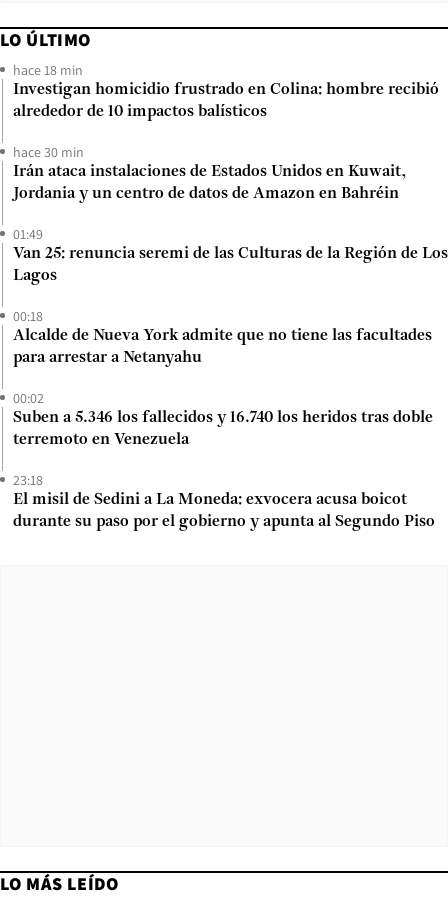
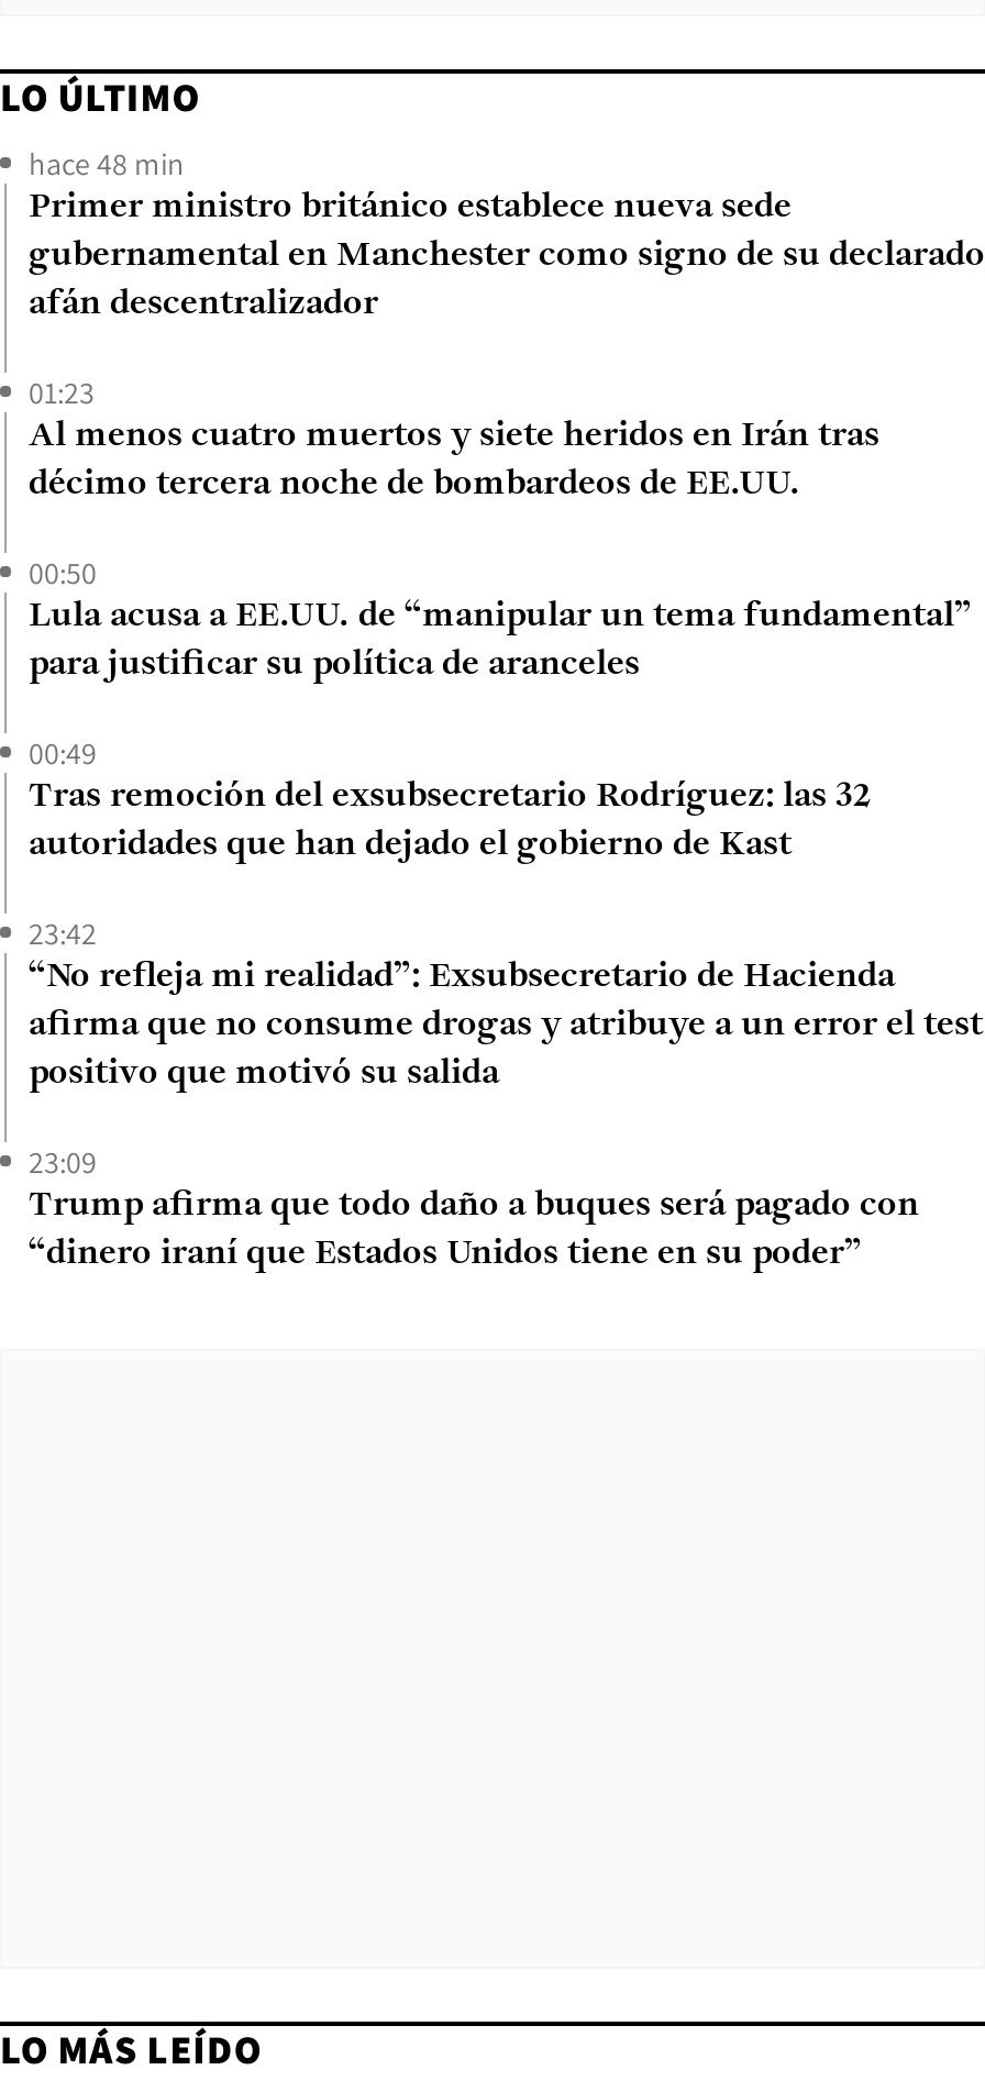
- hace 18 min
- Investigan homicidio frustrado en Colina: hombre recibió
- alrededor de 10 impactos balísticos
+ hace 48 min
+ Primer ministro británico establece nueva sede
+ gubernamental en Manchester como signo de su declarado
+ afán descentralizador

- hace 30 min
- Irán ataca instalaciones de Estados Unidos en Kuwait,
- Jordania y un centro de datos de Amazon en Bahréin
+ 01:23
+ Al menos cuatro muertos y siete heridos en Irán tras
+ décimo tercera noche de bombardeos de EE.UU.

- 01:49
- Van 25: renuncia seremi de las Culturas de la Región de Los
- Lagos
+ 00:50
+ Lula acusa a EE.UU. de “manipular un tema fundamental”
+ para justificar su política de aranceles

- 00:18
- Alcalde de Nueva York admite que no tiene las facultades
- para arrestar a Netanyahu
+ 00:49
+ Tras remoción del exsubsecretario Rodríguez: las 32
+ autoridades que han dejado el gobierno de Kast

- 00:02
- Suben a 5.346 los fallecidos y 16.740 los heridos tras doble
- terremoto en Venezuela
+ 23:42
+ “No refleja mi realidad”: Exsubsecretario de Hacienda
+ afirma que no consume drogas y atribuye a un error el test
+ positivo que motivó su salida

- 23:18
- El misil de Sedini a La Moneda: exvocera acusa boicot
- durante su paso por el gobierno y apunta al Segundo Piso
+ 23:09
+ Trump afirma que todo daño a buques será pagado con
+ “dinero iraní que Estados Unidos tiene en su poder”
